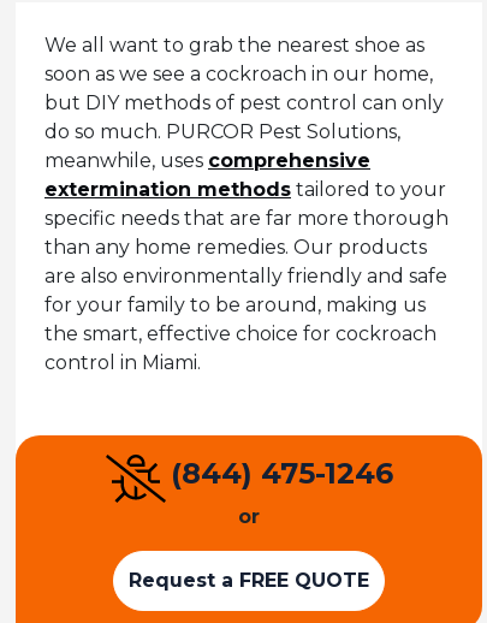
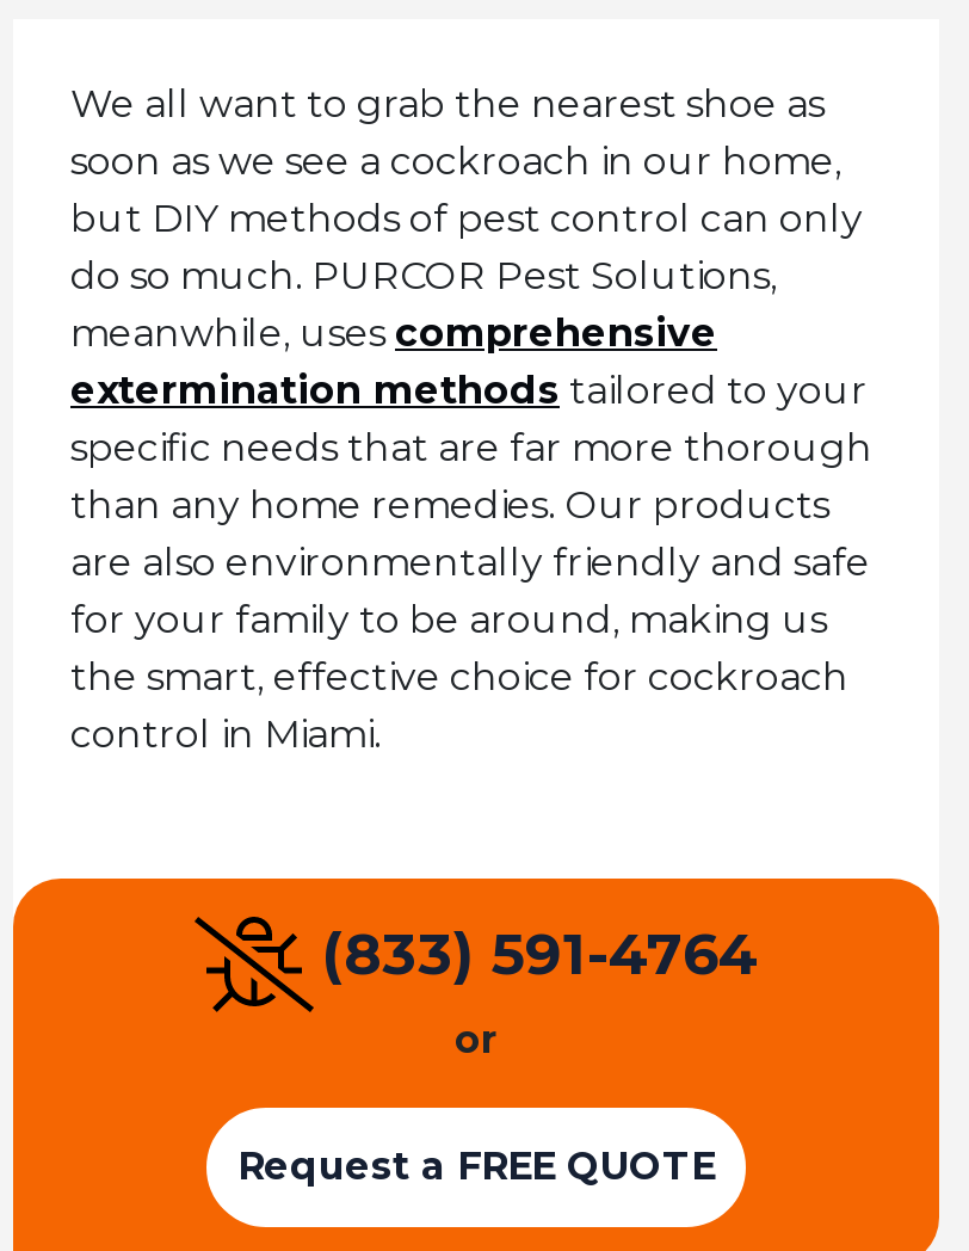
- (844) 475-1246
+ (833) 591-4764
